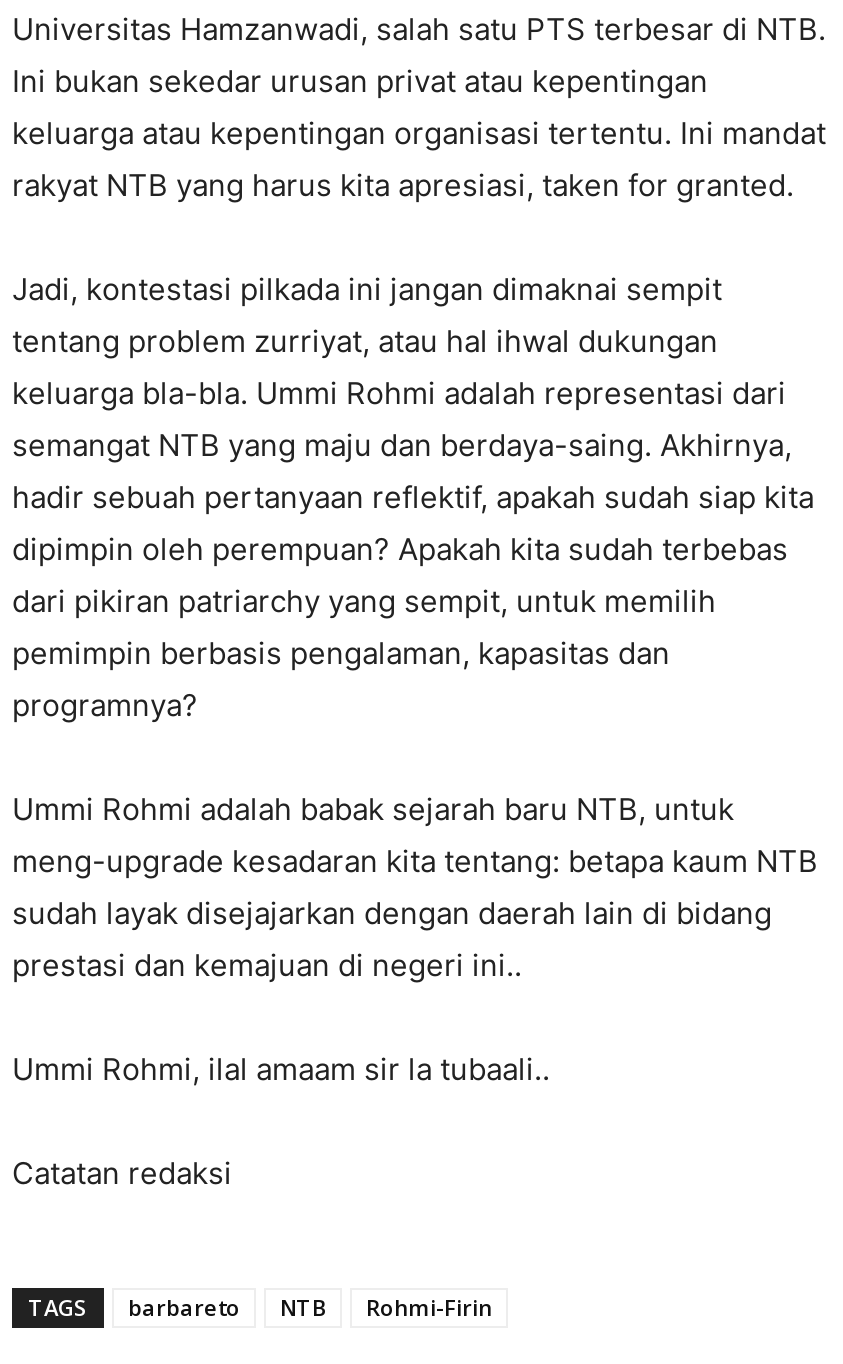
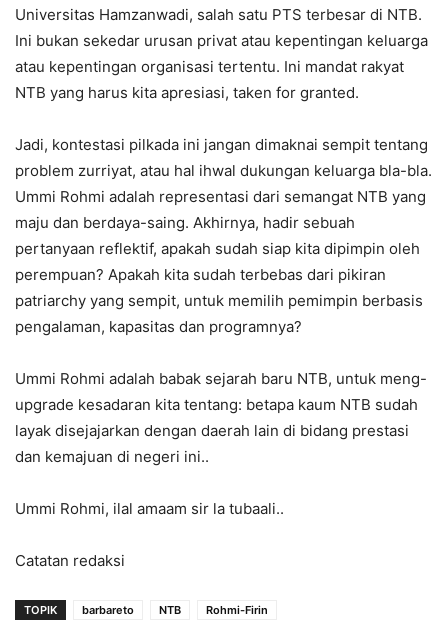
- TAGS
+ TOPIK
